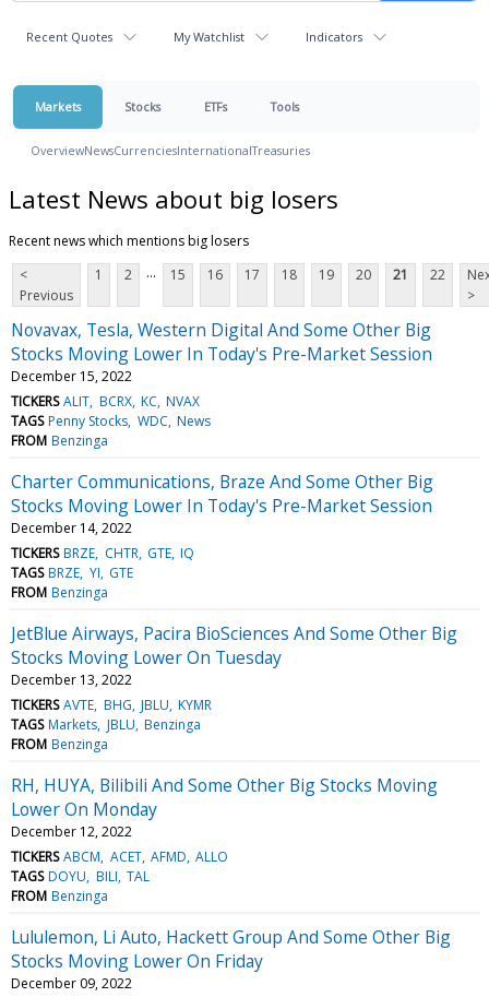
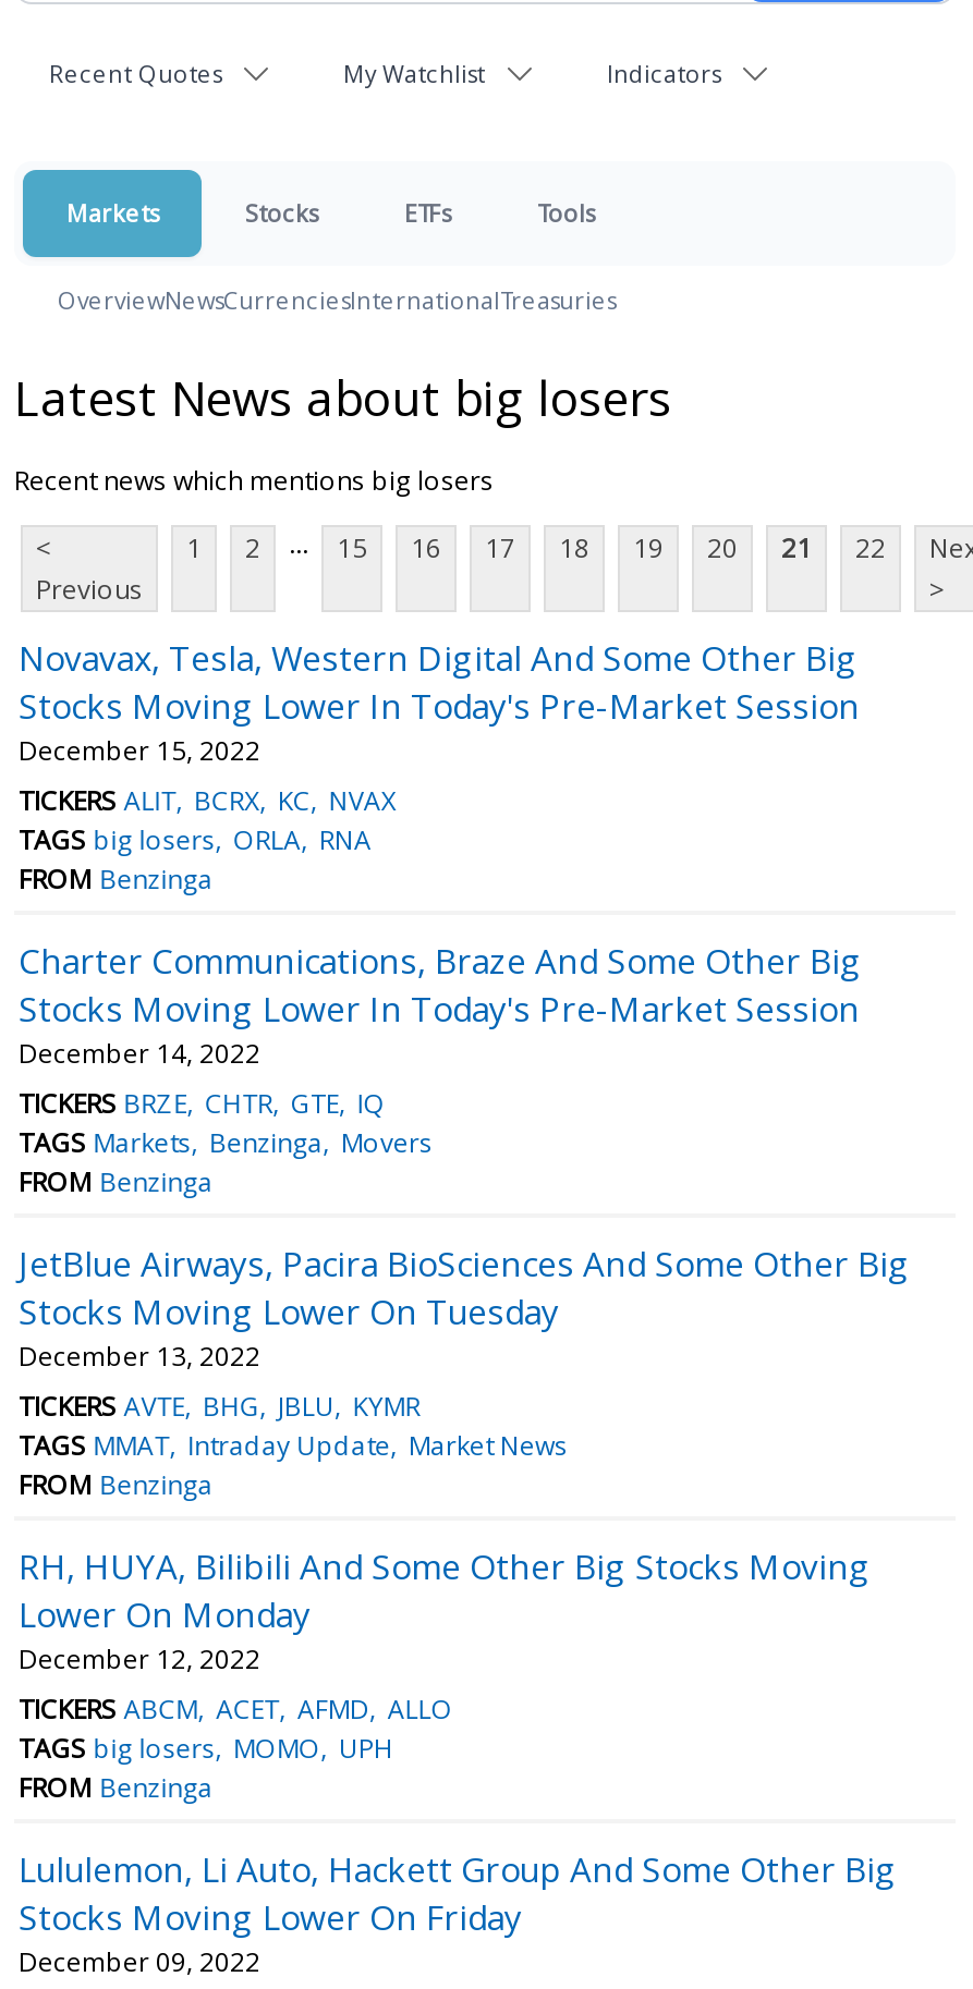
- TAGS Penny Stocks WDC News
+ TAGS big losers ORLA RNA

- TAGS BRZE YI GTE
+ TAGS Markets Benzinga Movers

- TAGS Markets JBLU Benzinga
+ TAGS MMAT Intraday Update Market News

- TAGS DOYU BILI TAL
+ TAGS big losers MOMO UPH
